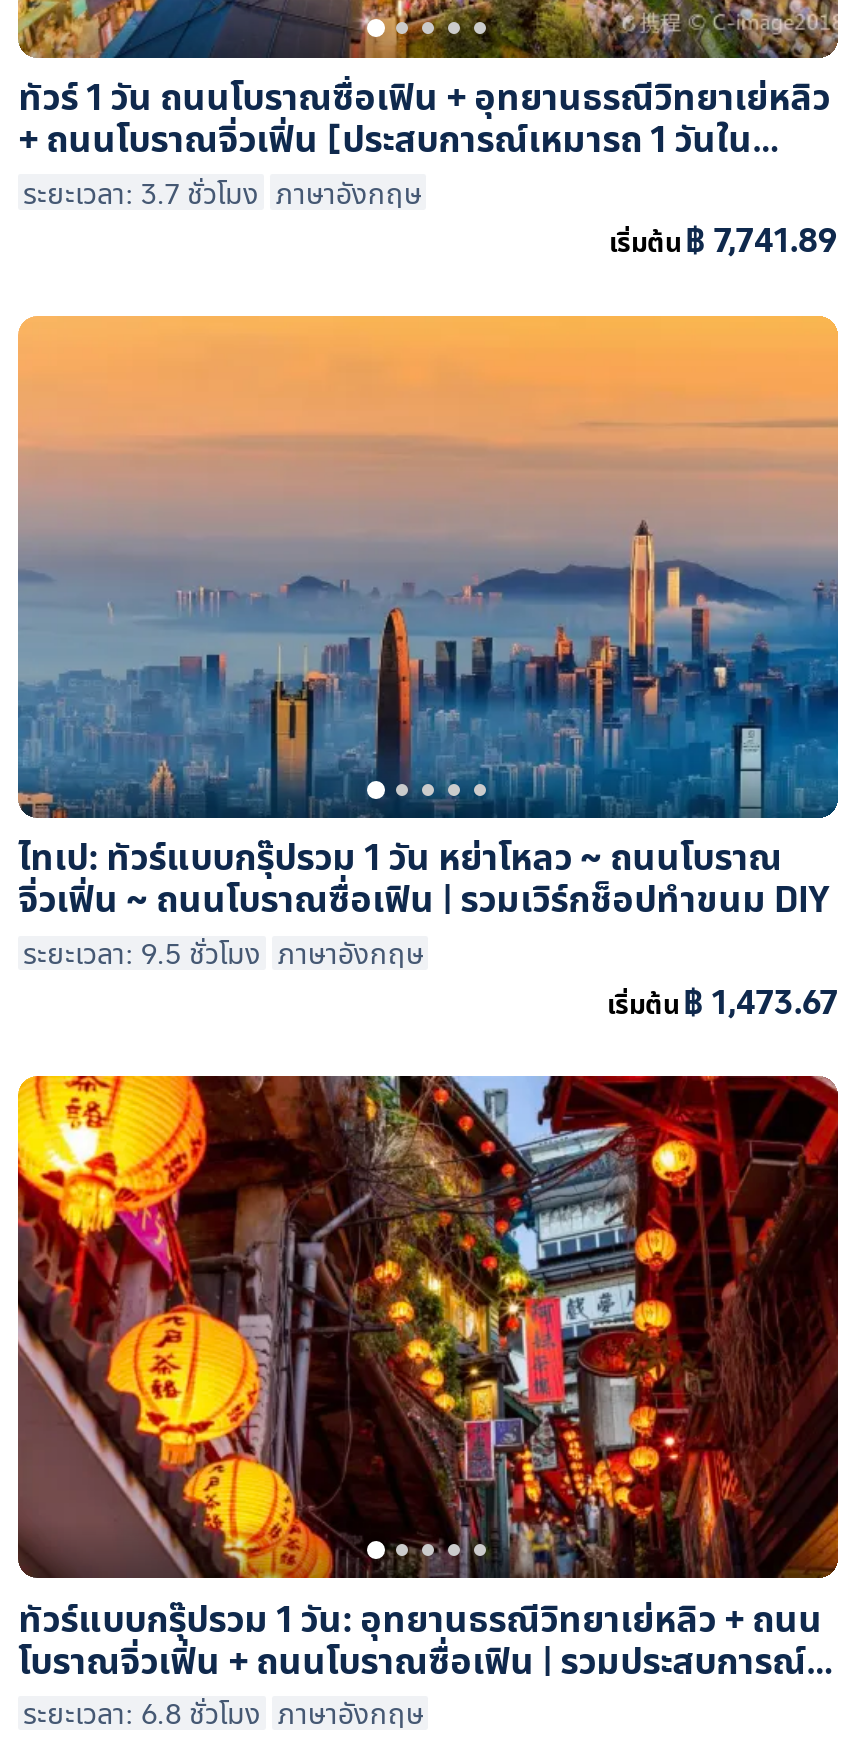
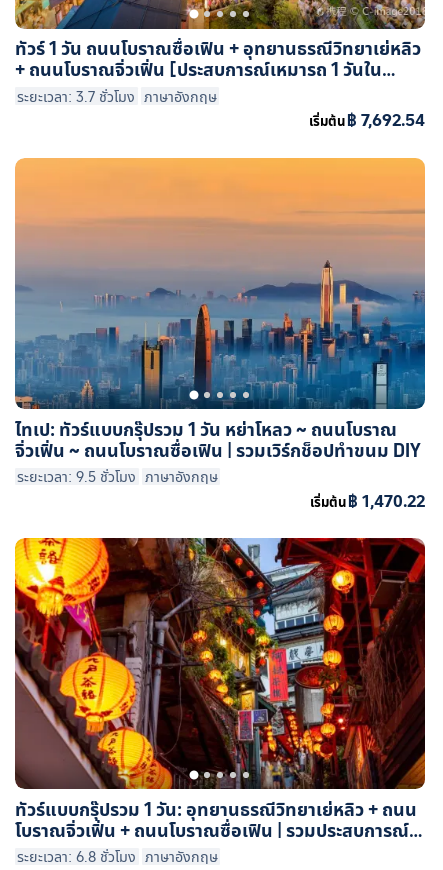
- เริ่มต้น ฿ 7,741.89
+ เริ่มต้น ฿ 7,692.54

- เริ่มต้น ฿ 1,473.67
+ เริ่มต้น ฿ 1,470.22
